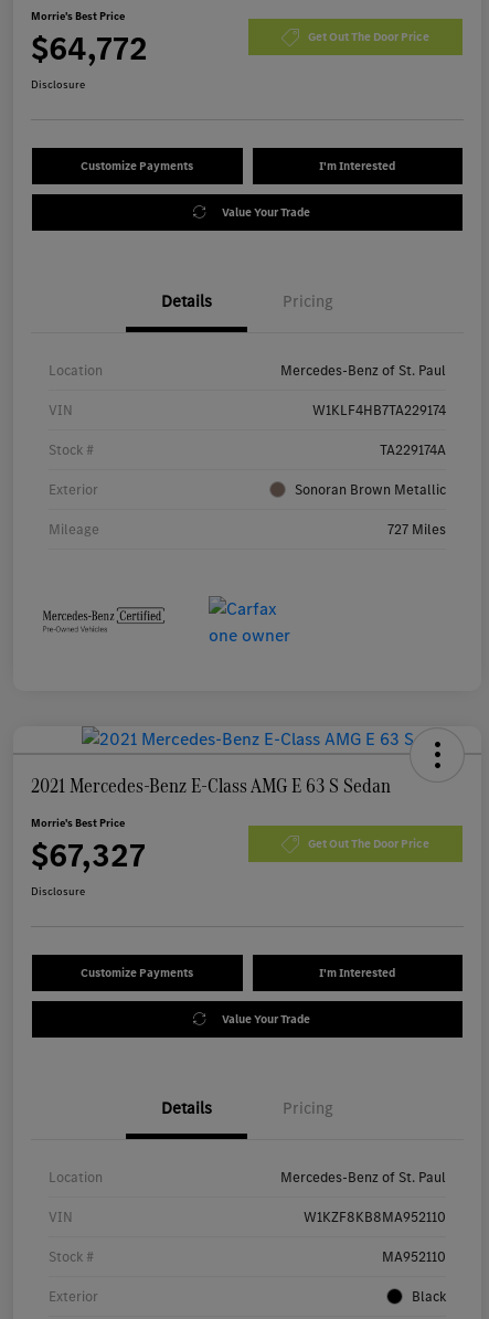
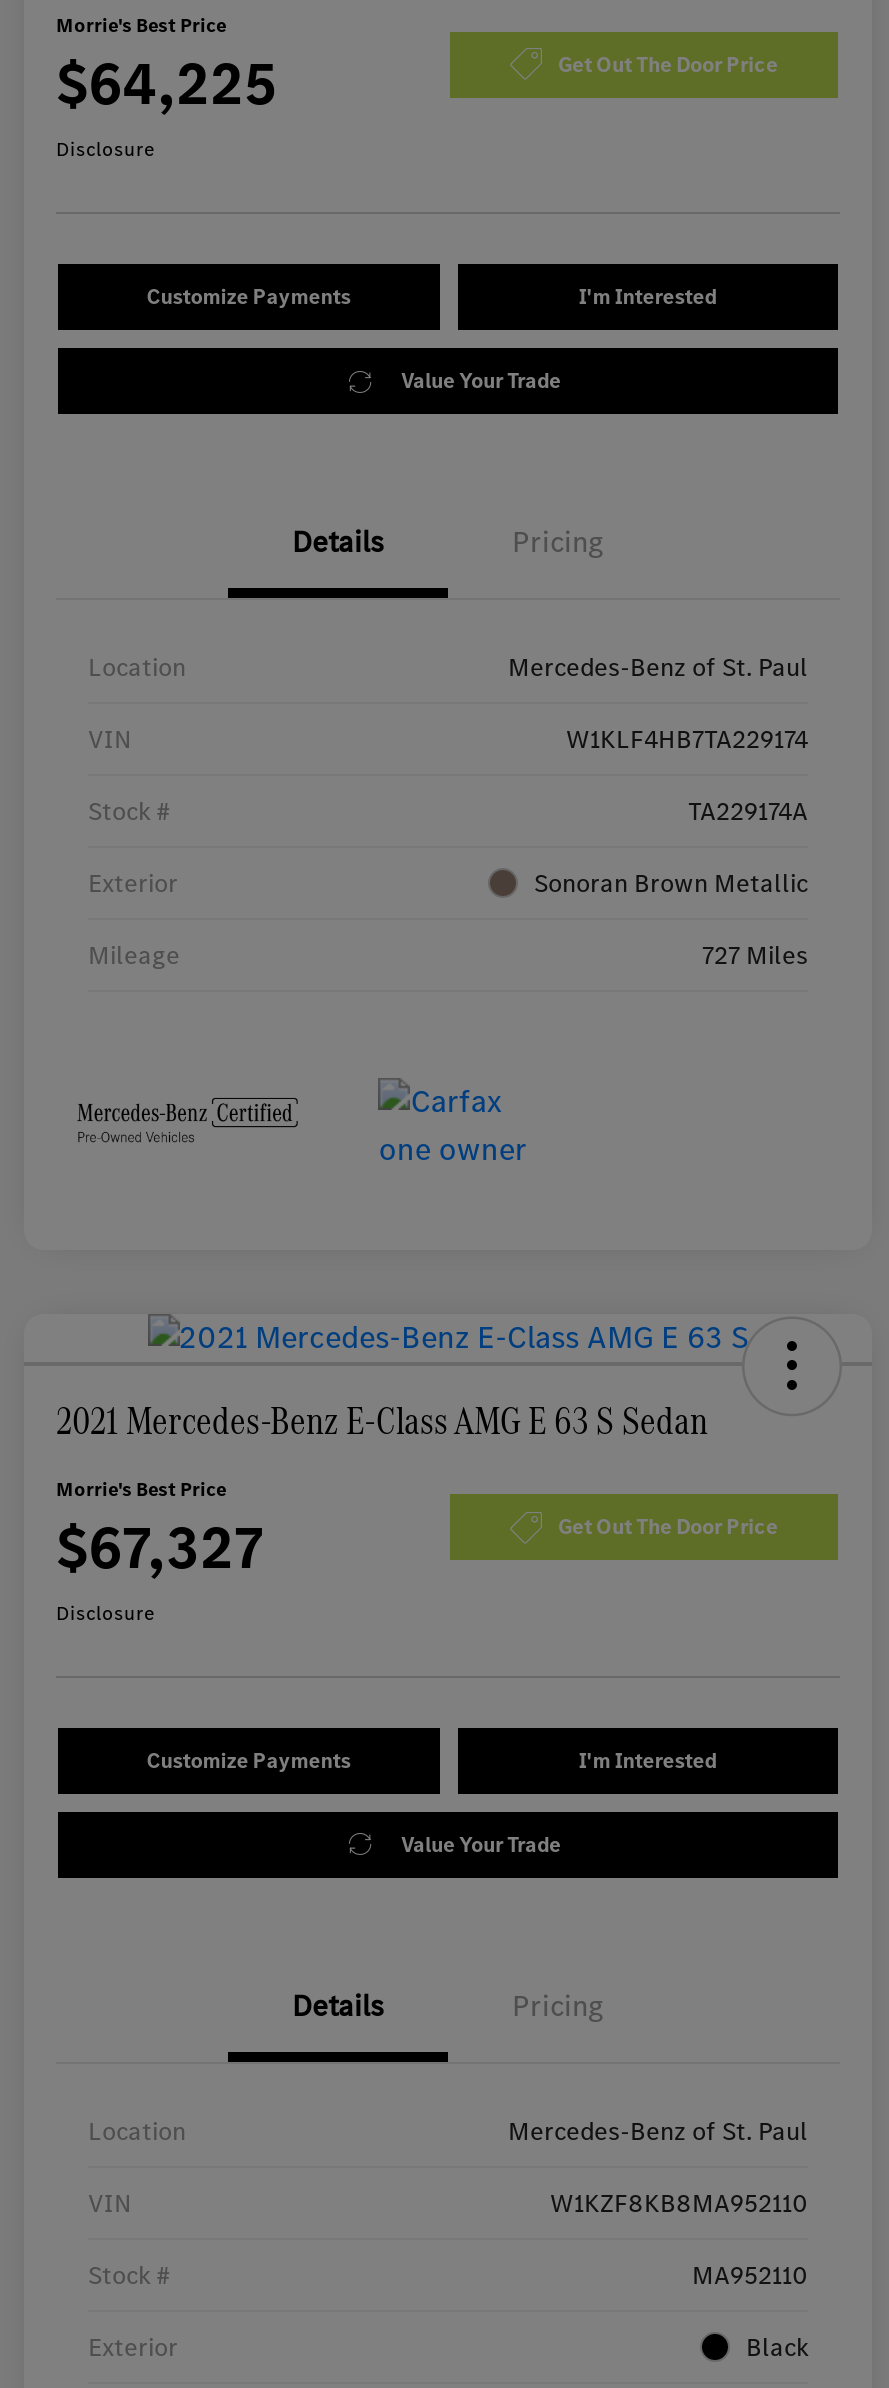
- $64,772
+ $64,225
